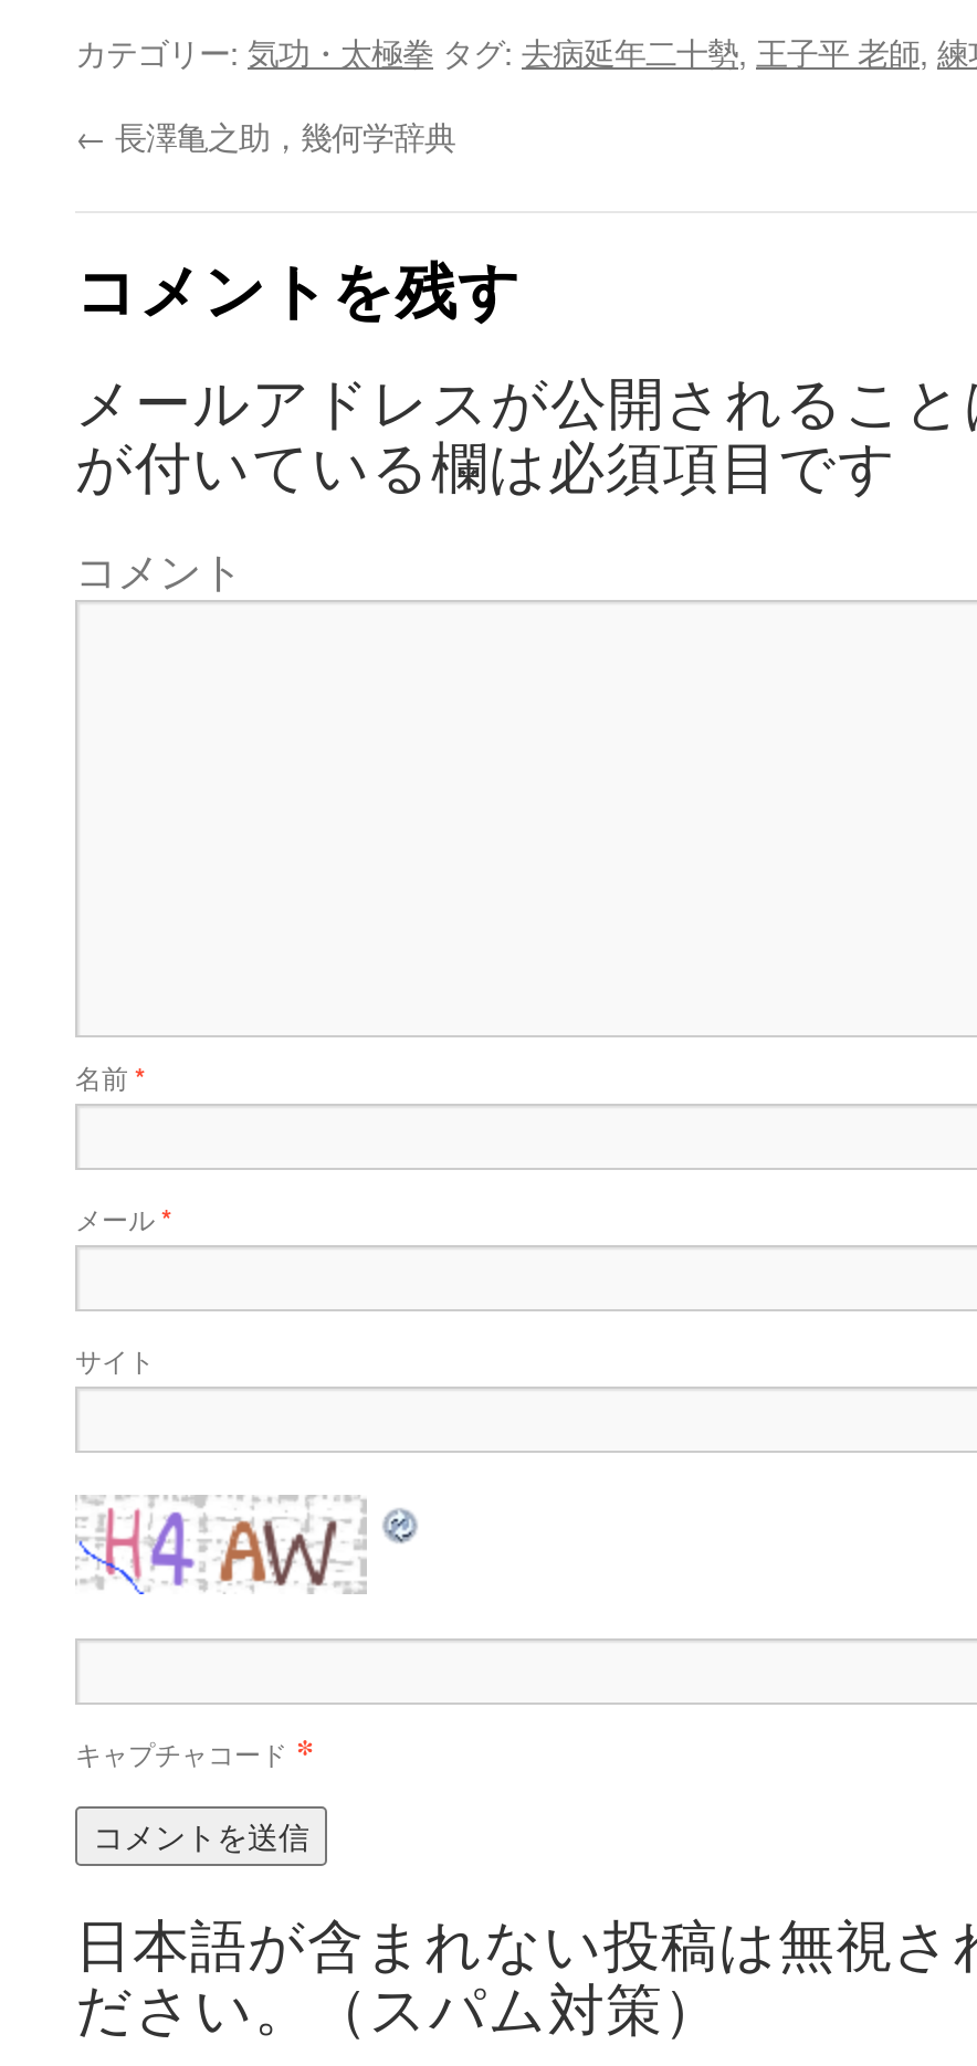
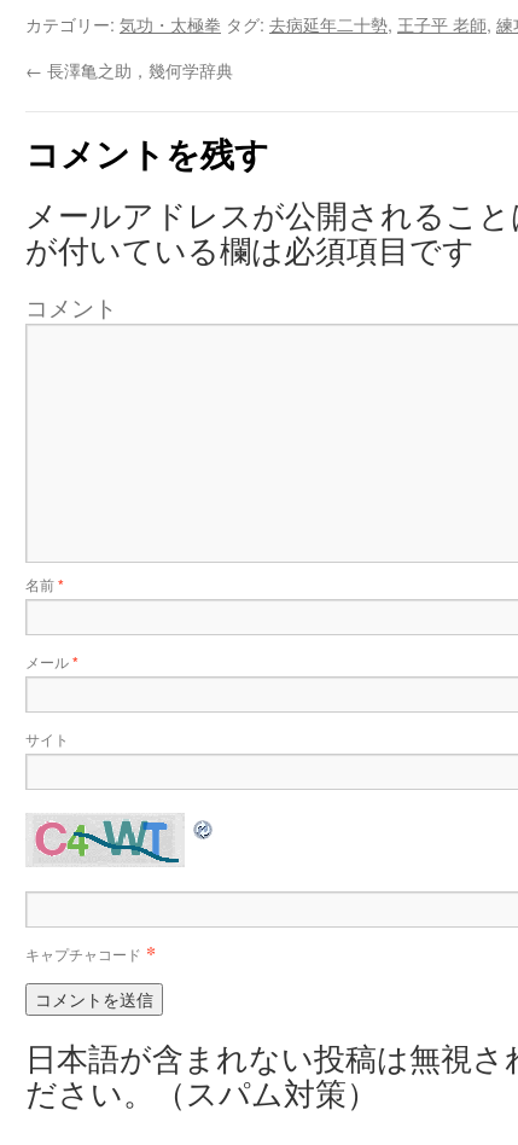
- [image]
+ [image]
